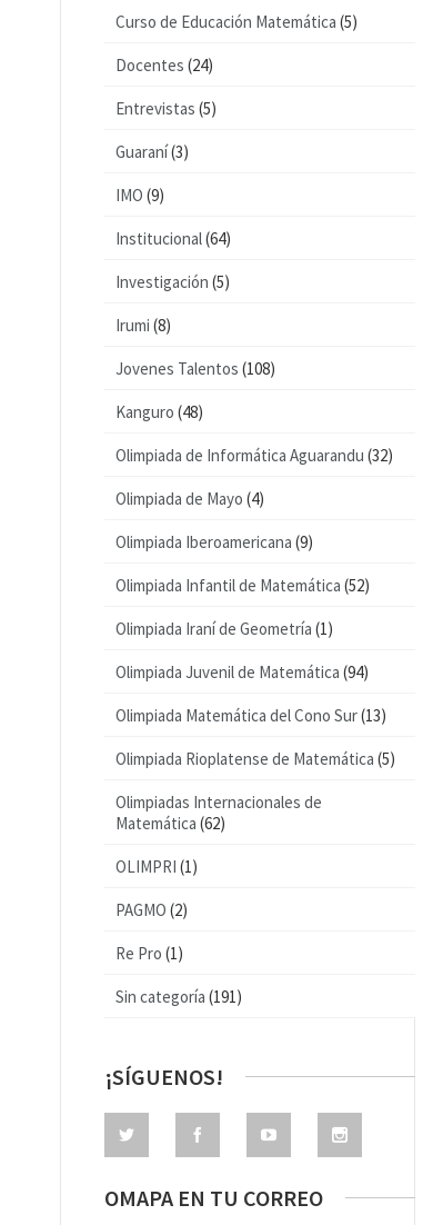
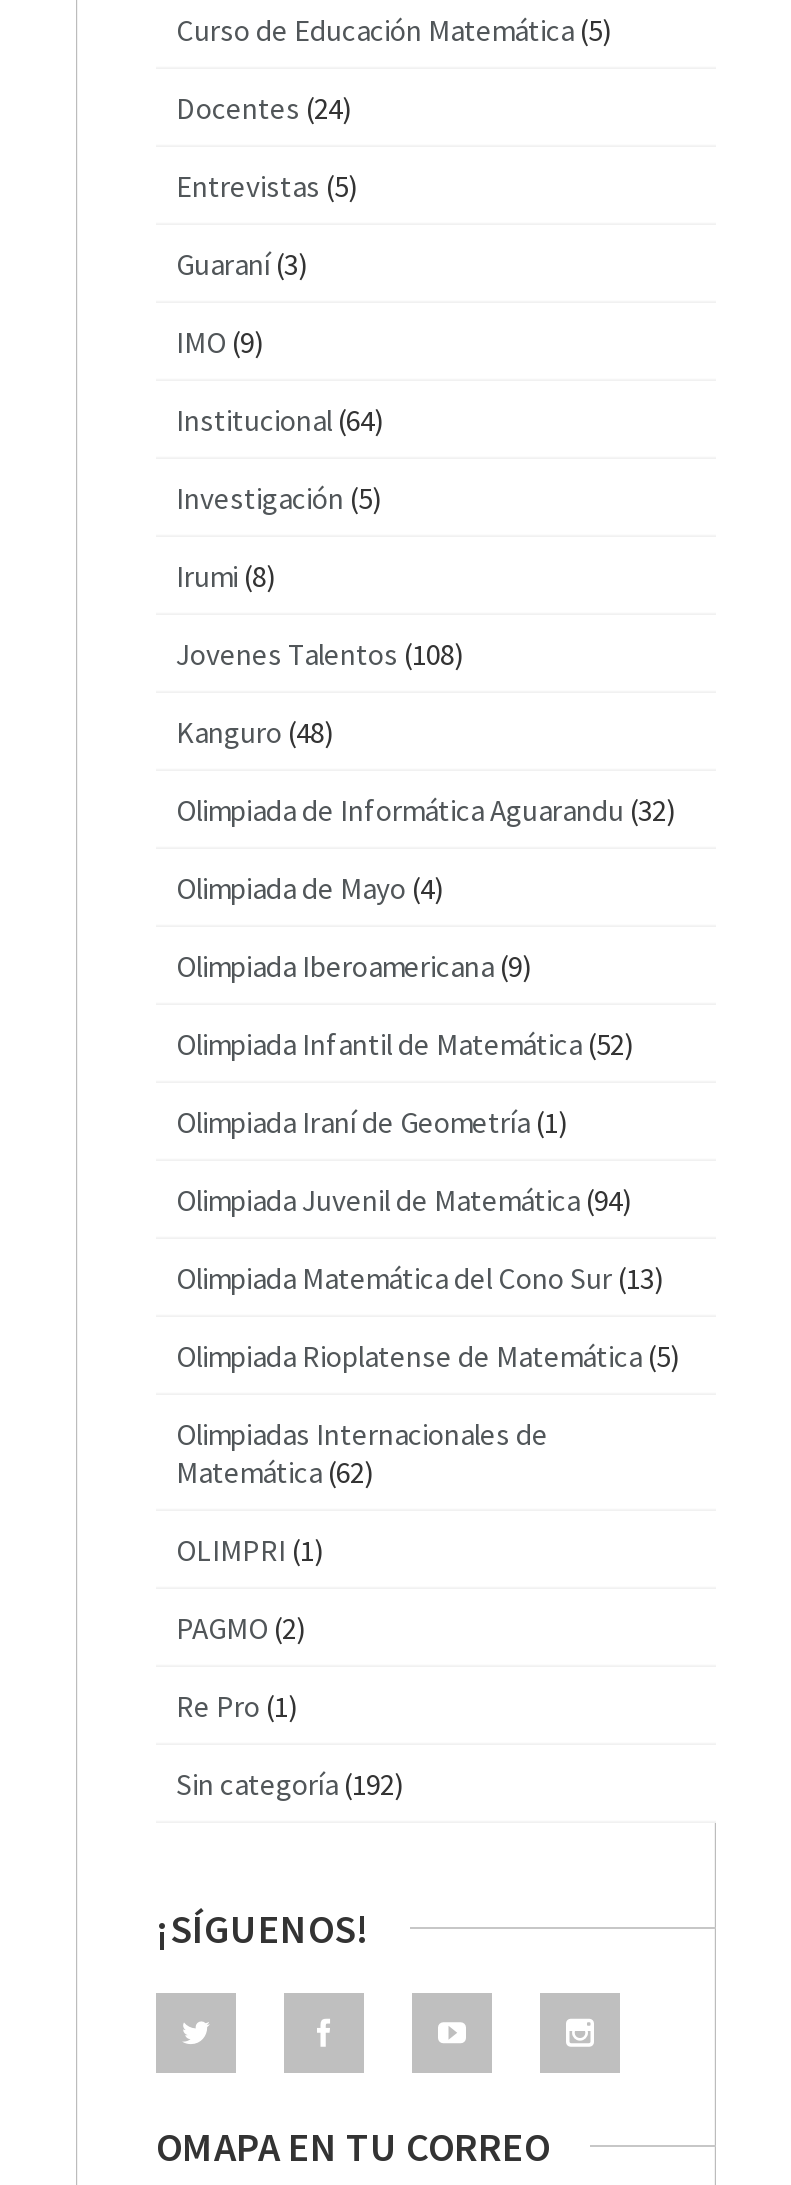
- Sin categoría (191)
+ Sin categoría (192)
